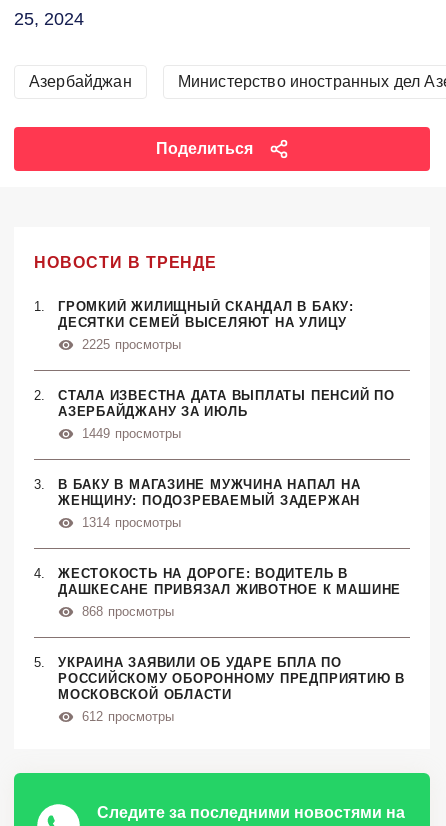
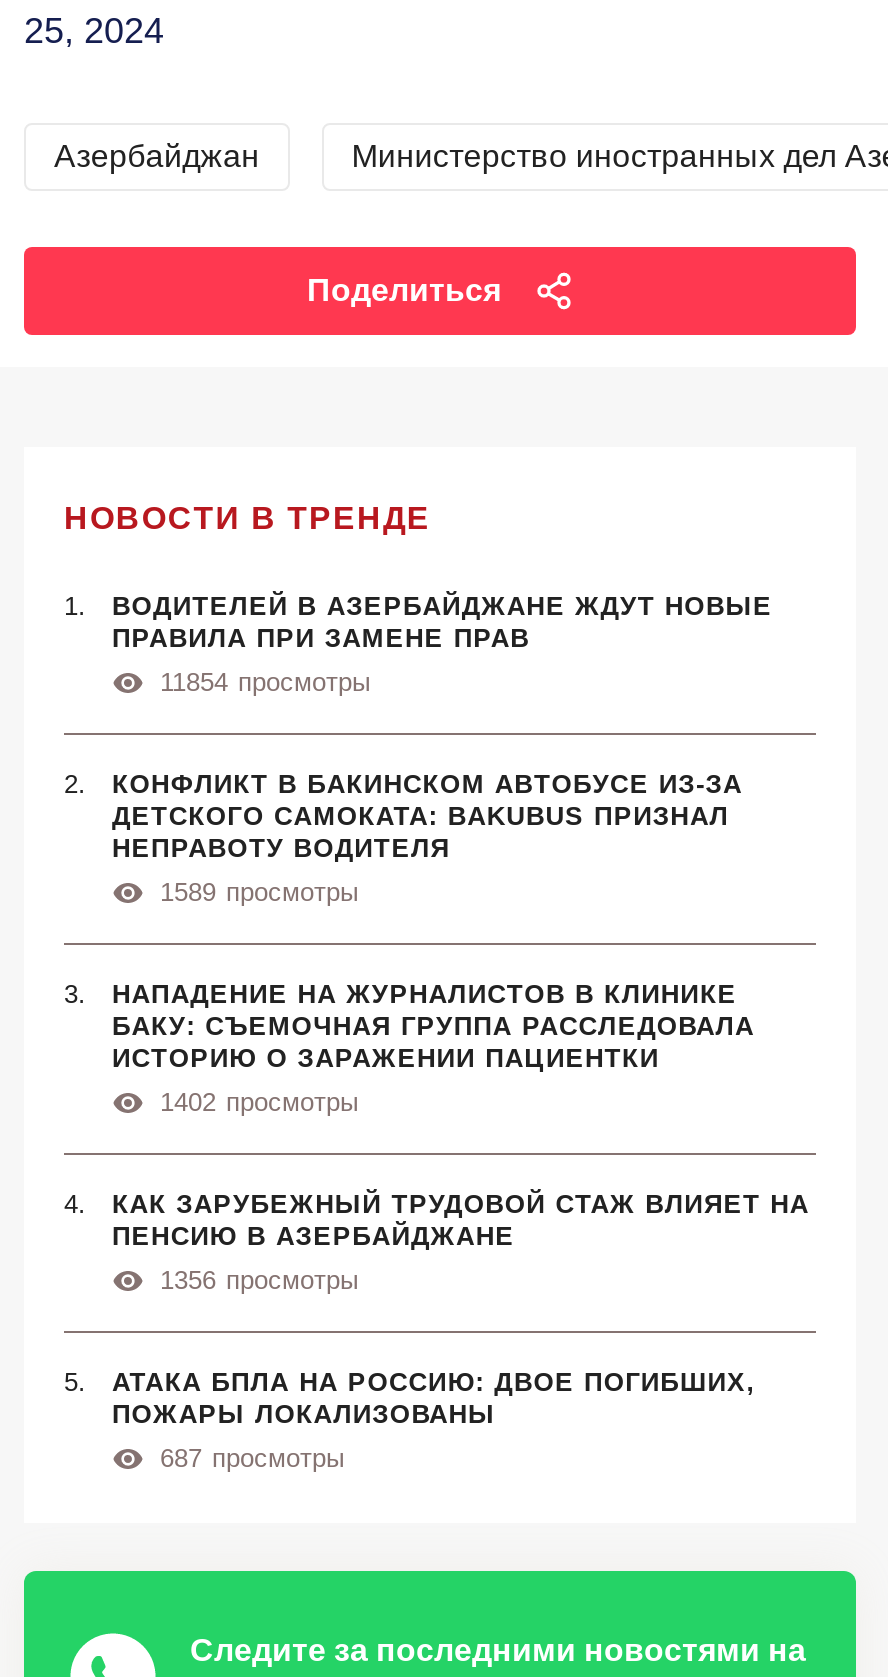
- ГРОМКИЙ ЖИЛИЩНЫЙ СКАНДАЛ В БАКУ:
- ДЕСЯТКИ СЕМЕЙ ВЫСЕЛЯЮТ НА УЛИЦУ
+ ВОДИТЕЛЕЙ В АЗЕРБАЙДЖАНЕ ЖДУТ НОВЫЕ
+ ПРАВИЛА ПРИ ЗАМЕНЕ ПРАВ

- 2225 просмотры
+ 11854 просмотры

- СТАЛА ИЗВЕСТНА ДАТА ВЫПЛАТЫ ПЕНСИЙ ПО
- АЗЕРБАЙДЖАНУ ЗА ИЮЛЬ
+ КОНФЛИКТ В БАКИНСКОМ АВТОБУСЕ ИЗ-ЗА
+ ДЕТСКОГО САМОКАТА: BAKUBUS ПРИЗНАЛ
+ НЕПРАВОТУ ВОДИТЕЛЯ

- 1449 просмотры
+ 1589 просмотры

- В БАКУ В МАГАЗИНЕ МУЖЧИНА НАПАЛ НА
- ЖЕНЩИНУ: ПОДОЗРЕВАЕМЫЙ ЗАДЕРЖАН
+ НАПАДЕНИЕ НА ЖУРНАЛИСТОВ В КЛИНИКЕ
+ БАКУ: СЪЕМОЧНАЯ ГРУППА РАССЛЕДОВАЛА
+ ИСТОРИЮ О ЗАРАЖЕНИИ ПАЦИЕНТКИ

- 1314 просмотры
+ 1402 просмотры

- ЖЕСТОКОСТЬ НА ДОРОГЕ: ВОДИТЕЛЬ В
- ДАШКЕСАНЕ ПРИВЯЗАЛ ЖИВОТНОЕ К МАШИНЕ
+ КАК ЗАРУБЕЖНЫЙ ТРУДОВОЙ СТАЖ ВЛИЯЕТ НА
+ ПЕНСИЮ В АЗЕРБАЙДЖАНЕ

- 868 просмотры
+ 1356 просмотры

- УКРАИНА ЗАЯВИЛИ ОБ УДАРЕ БПЛА ПО
- РОССИЙСКОМУ ОБОРОННОМУ ПРЕДПРИЯТИЮ В
- МОСКОВСКОЙ ОБЛАСТИ
+ АТАКА БПЛА НА РОССИЮ: ДВОЕ ПОГИБШИХ,
+ ПОЖАРЫ ЛОКАЛИЗОВАНЫ

- 612 просмотры
+ 687 просмотры
